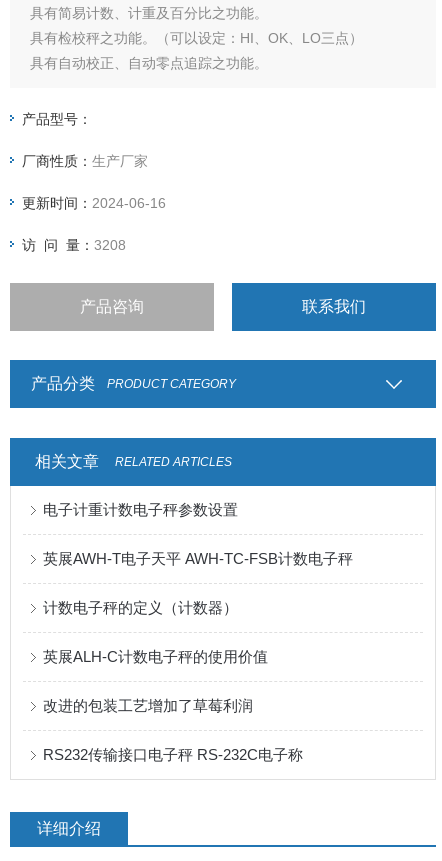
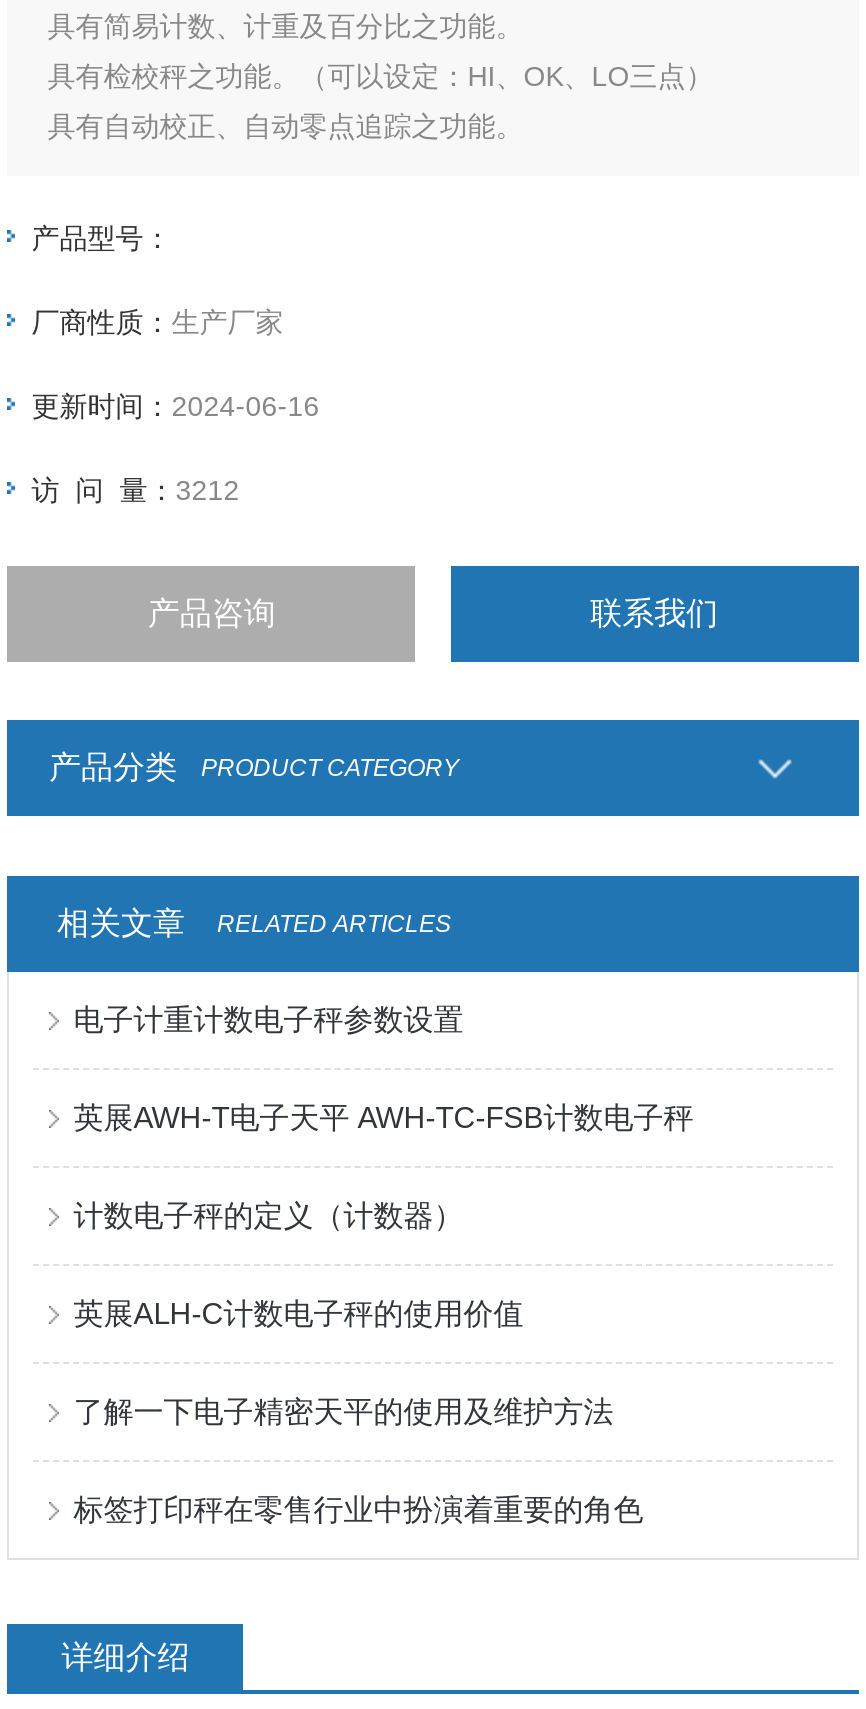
- 访 问 量：3208
+ 访 问 量：3212

- 改进的包装工艺增加了草莓利润
+ 了解一下电子精密天平的使用及维护方法

- RS232传输接口电子秤 RS-232C电子称
+ 标签打印秤在零售行业中扮演着重要的角色
